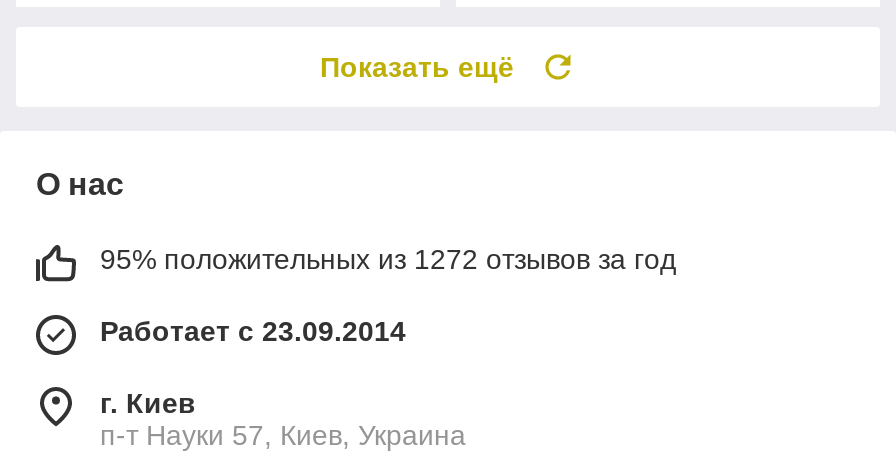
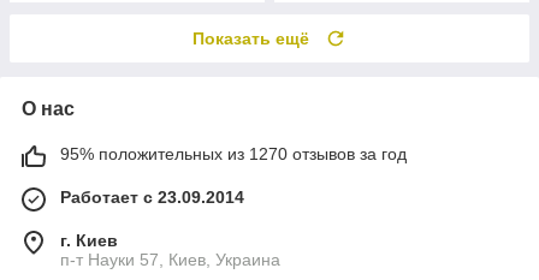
- 95% положительных из 1272 отзывов за год
+ 95% положительных из 1270 отзывов за год
